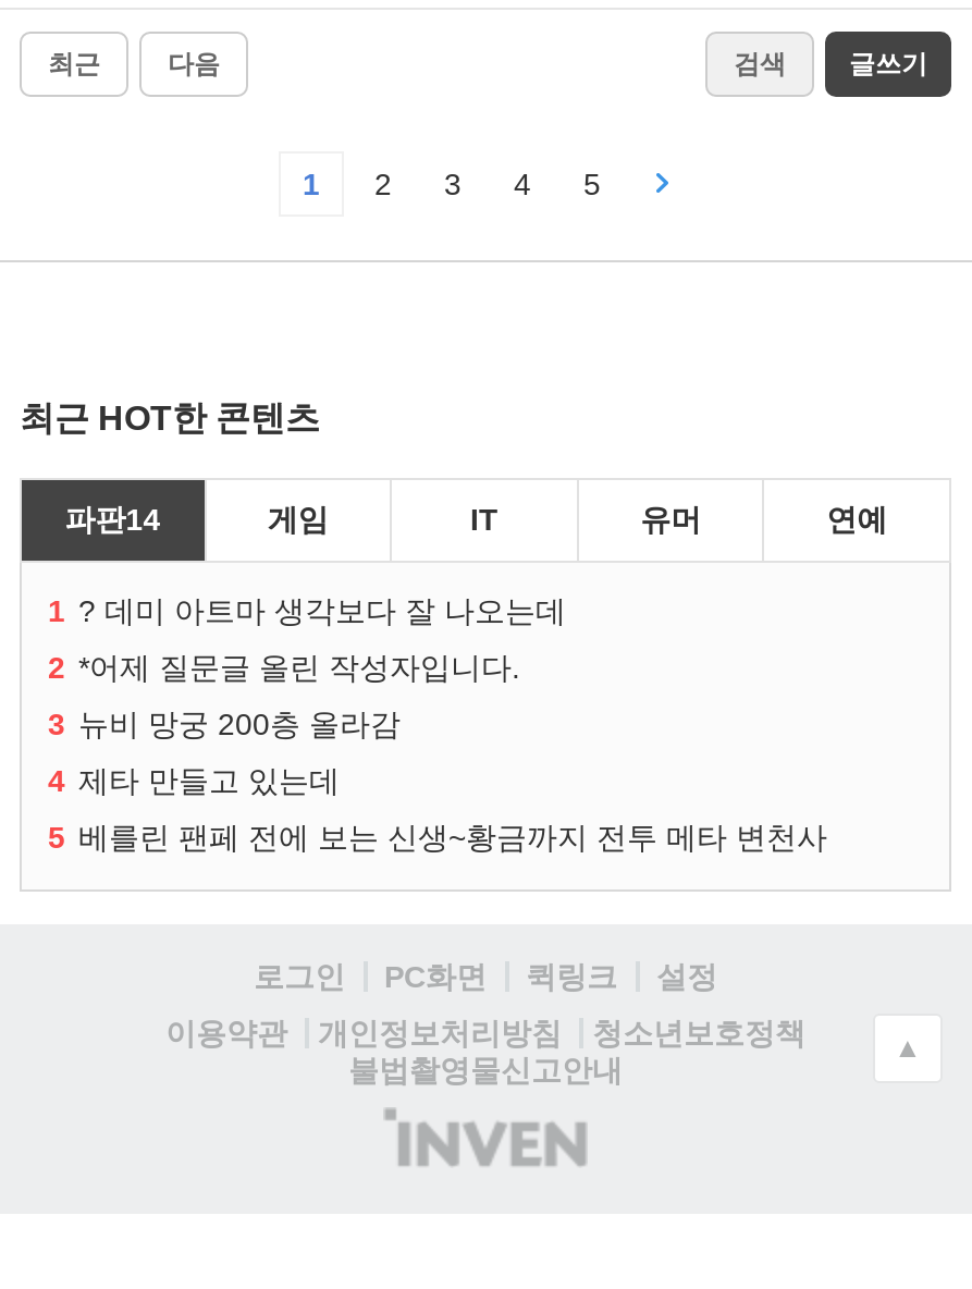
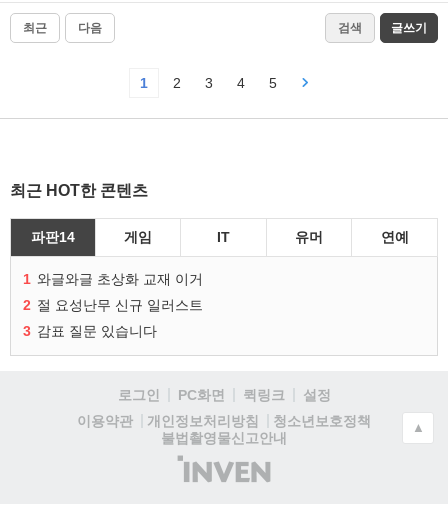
- 1 ? 데미 아트마 생각보다 잘 나오는데
- 2 *어제 질문글 올린 작성자입니다.
- 3 뉴비 망궁 200층 올라감
- 4 제타 만들고 있는데
- 5 베를린 팬페 전에 보는 신생~황금까지 전투 메타 변천사
+ 1 와글와글 초상화 교재 이거
+ 2 절 요성난무 신규 일러스트
+ 3 감표 질문 있습니다
